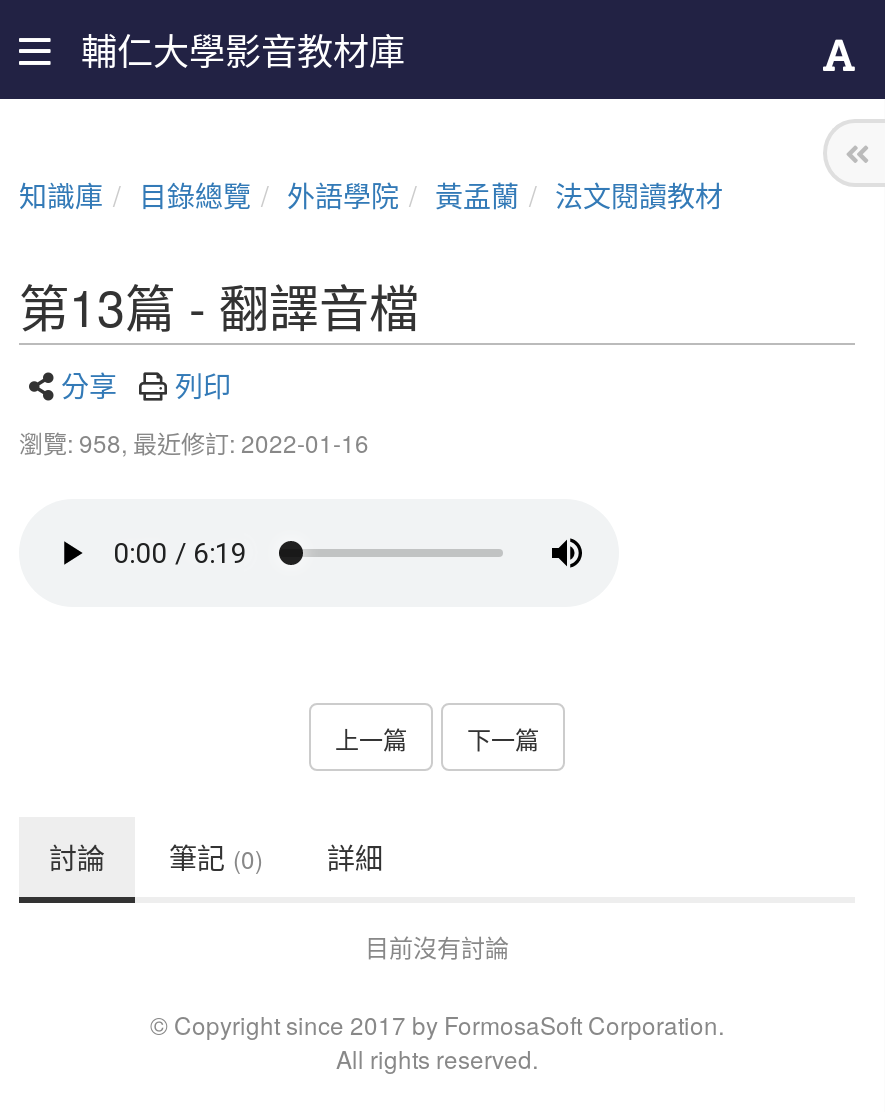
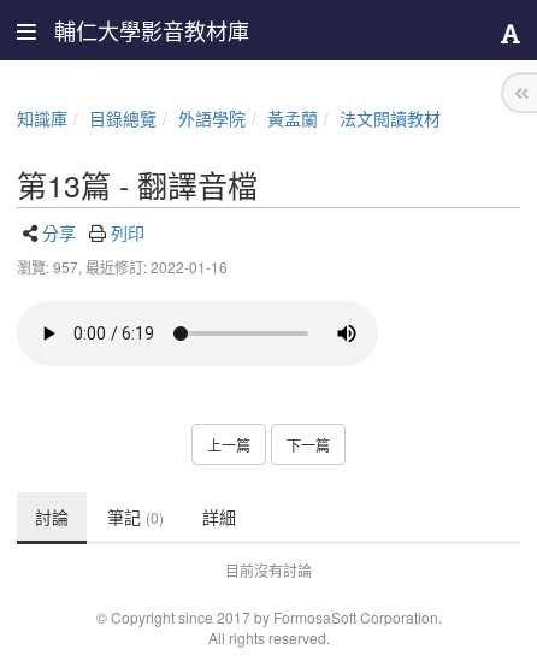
- 瀏覽: 958,最近修訂: 2022-01-16
+ 瀏覽: 957,最近修訂: 2022-01-16
